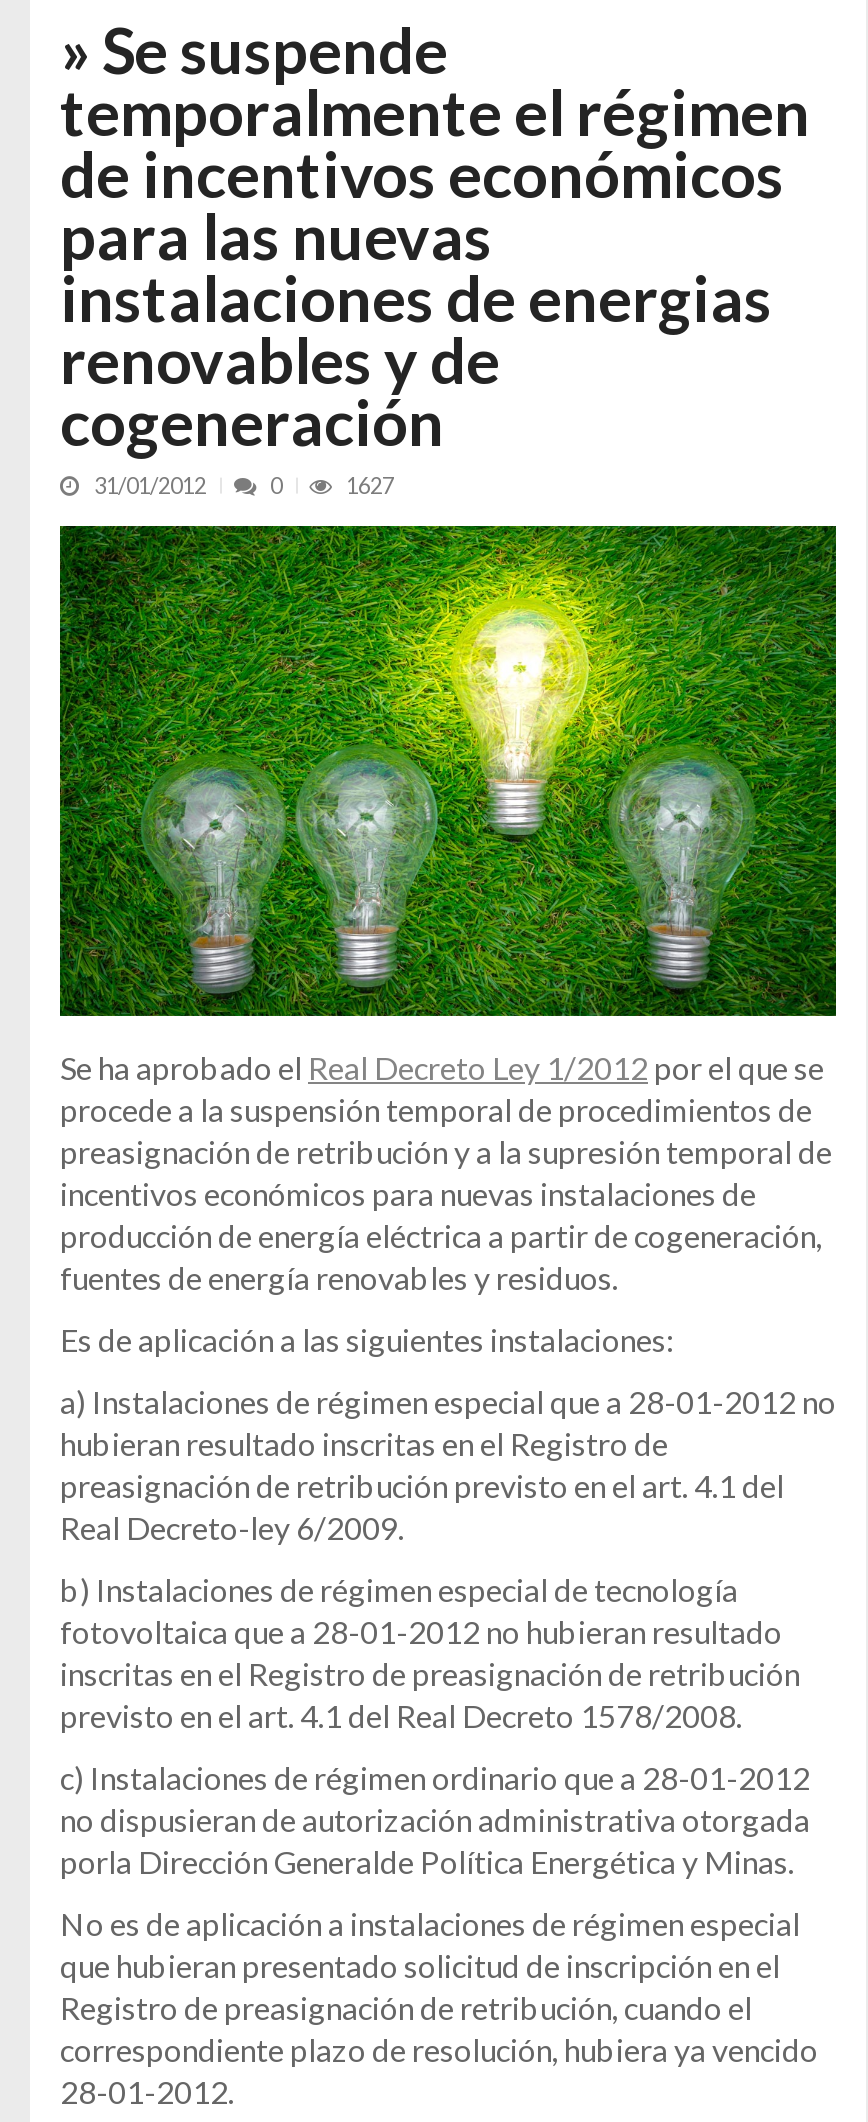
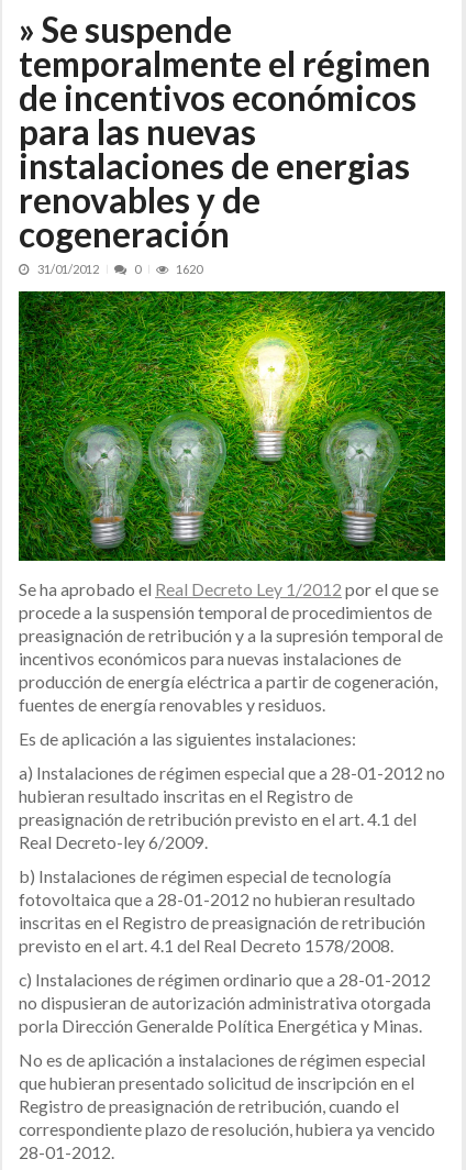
- 1627
+ 1620
